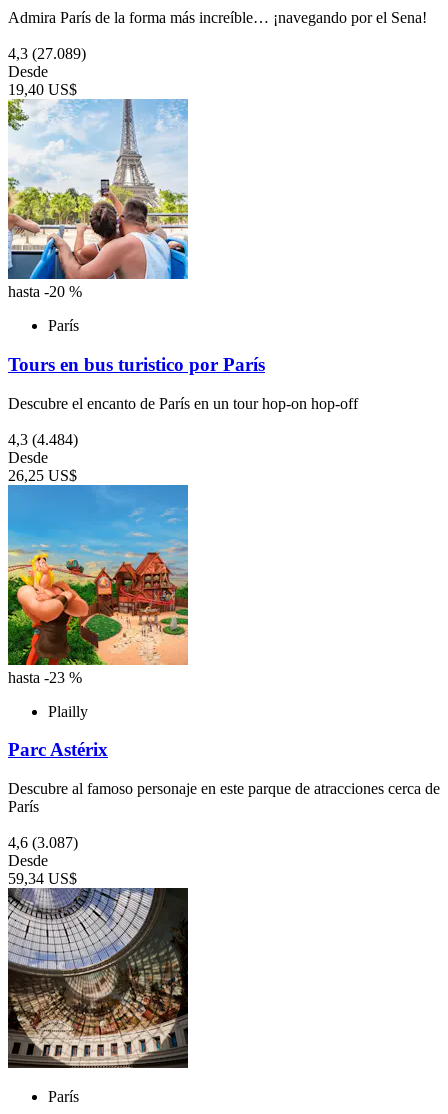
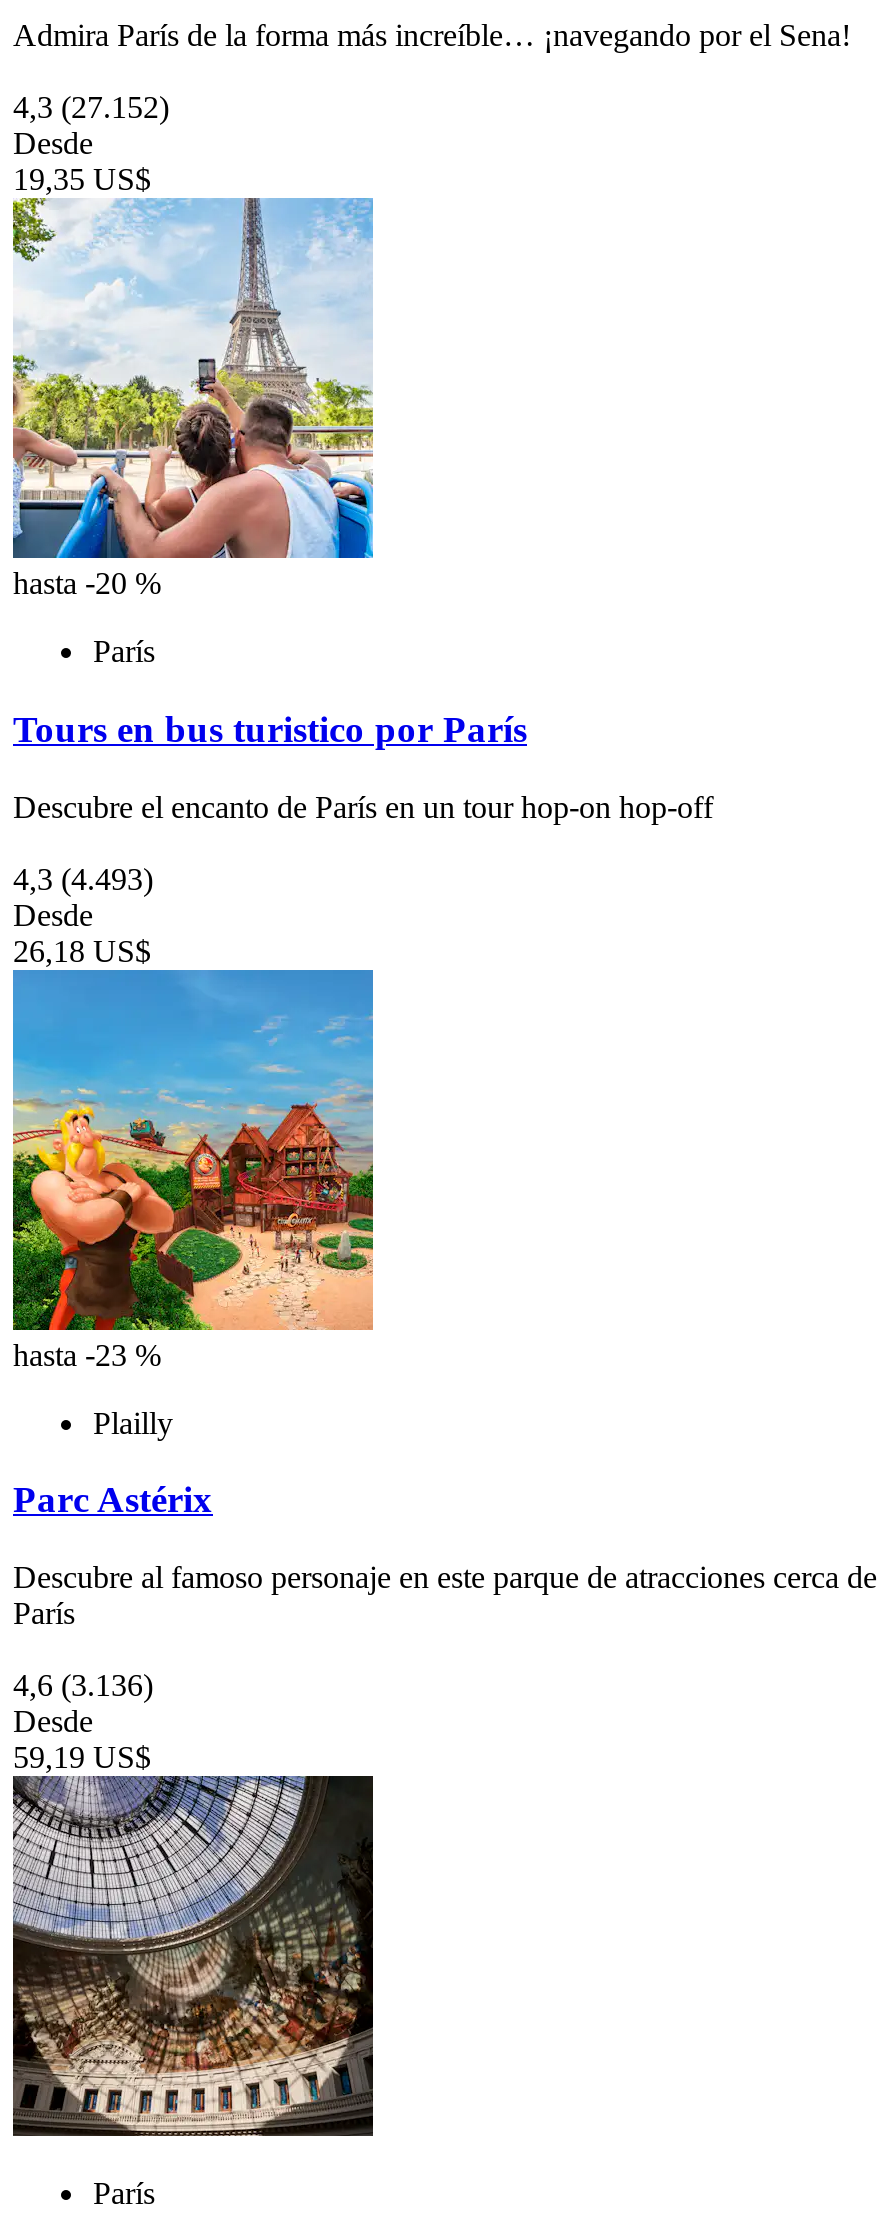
- 4,3 (27.089)
+ 4,3 (27.152)

- 19,40 US$
+ 19,35 US$

- 4,3 (4.484)
+ 4,3 (4.493)

- 26,25 US$
+ 26,18 US$

- 4,6 (3.087)
+ 4,6 (3.136)

- 59,34 US$
+ 59,19 US$
